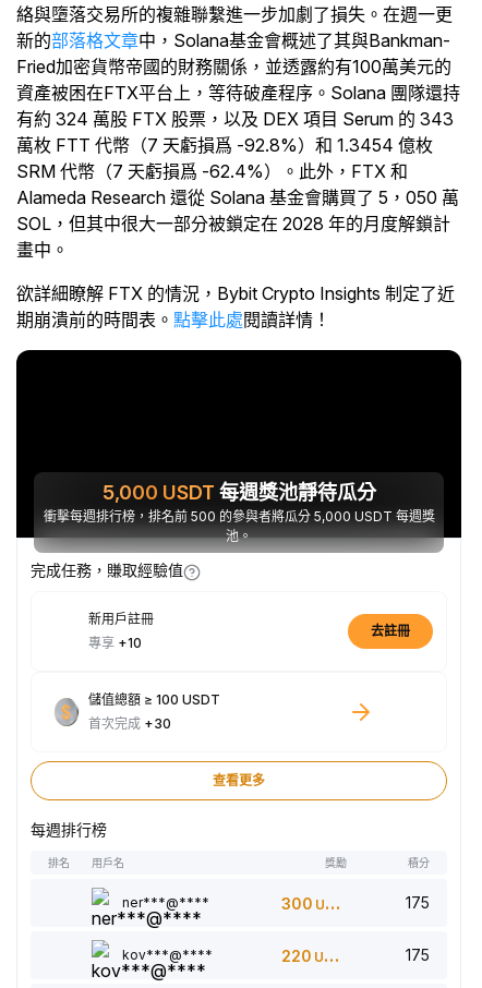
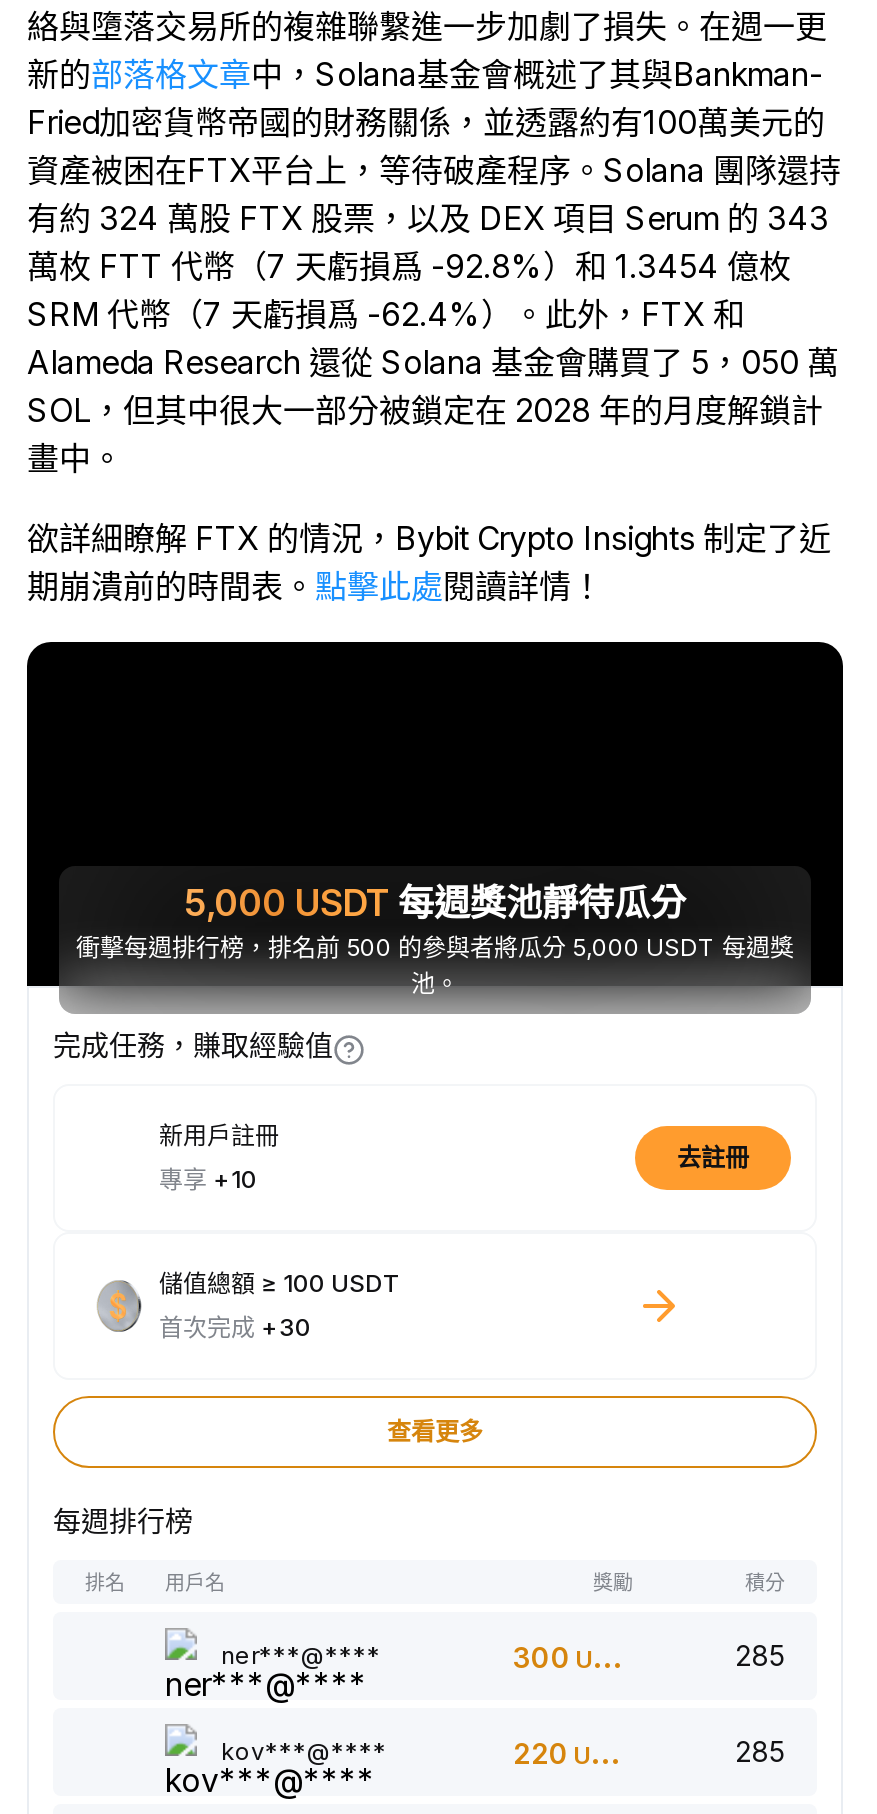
- 175
+ 285

- 175
+ 285
